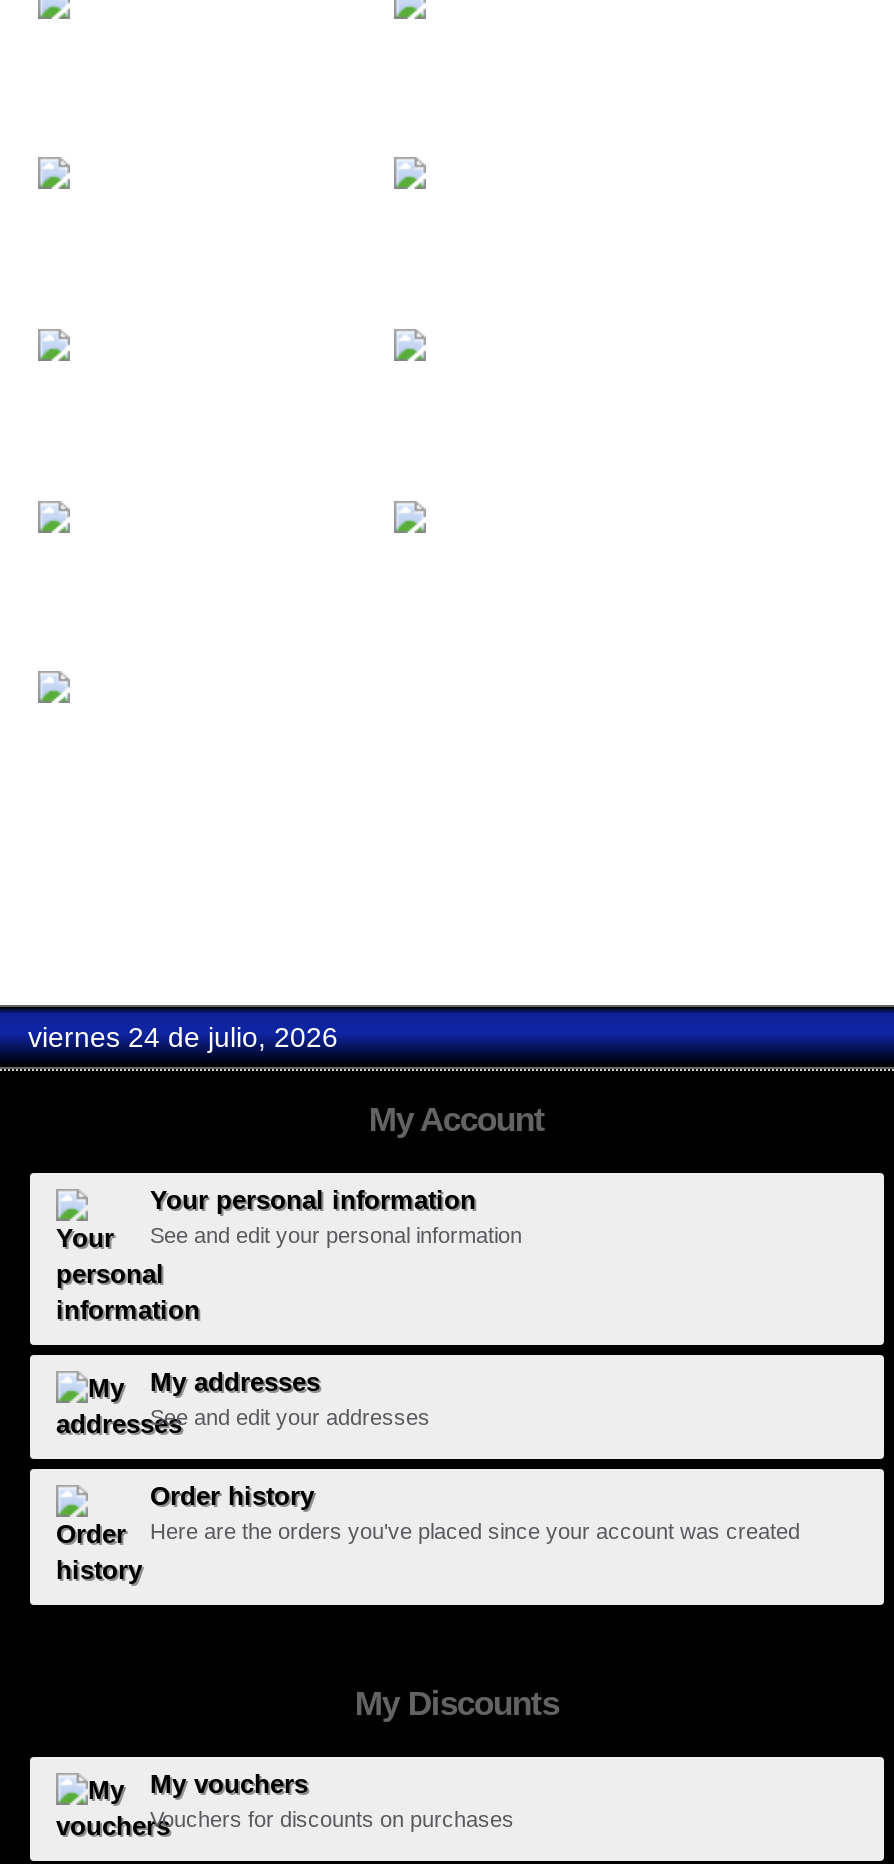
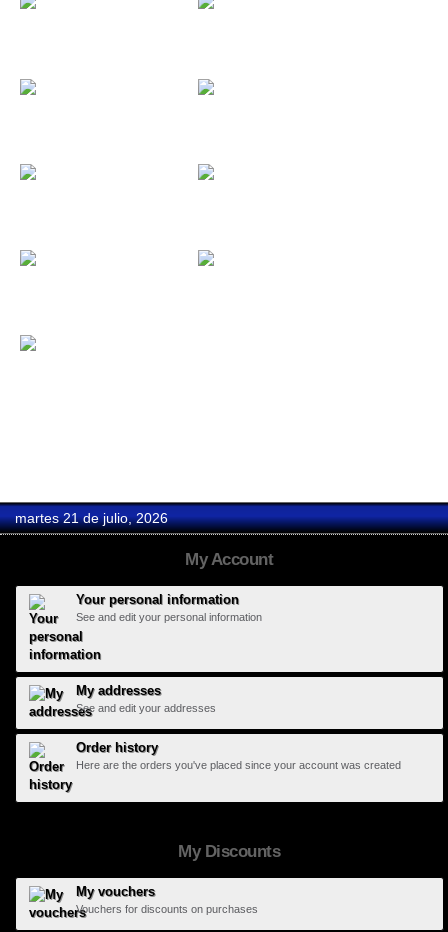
- viernes 24 de julio, 2026
+ martes 21 de julio, 2026
